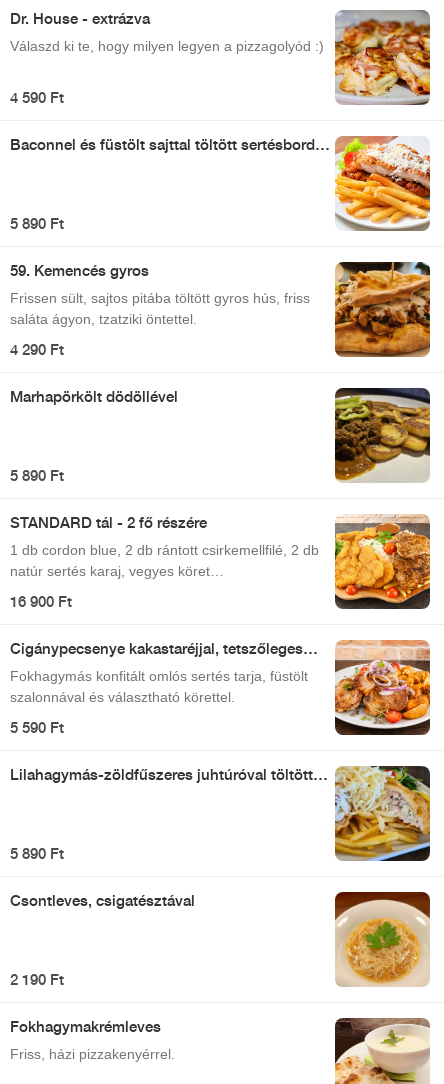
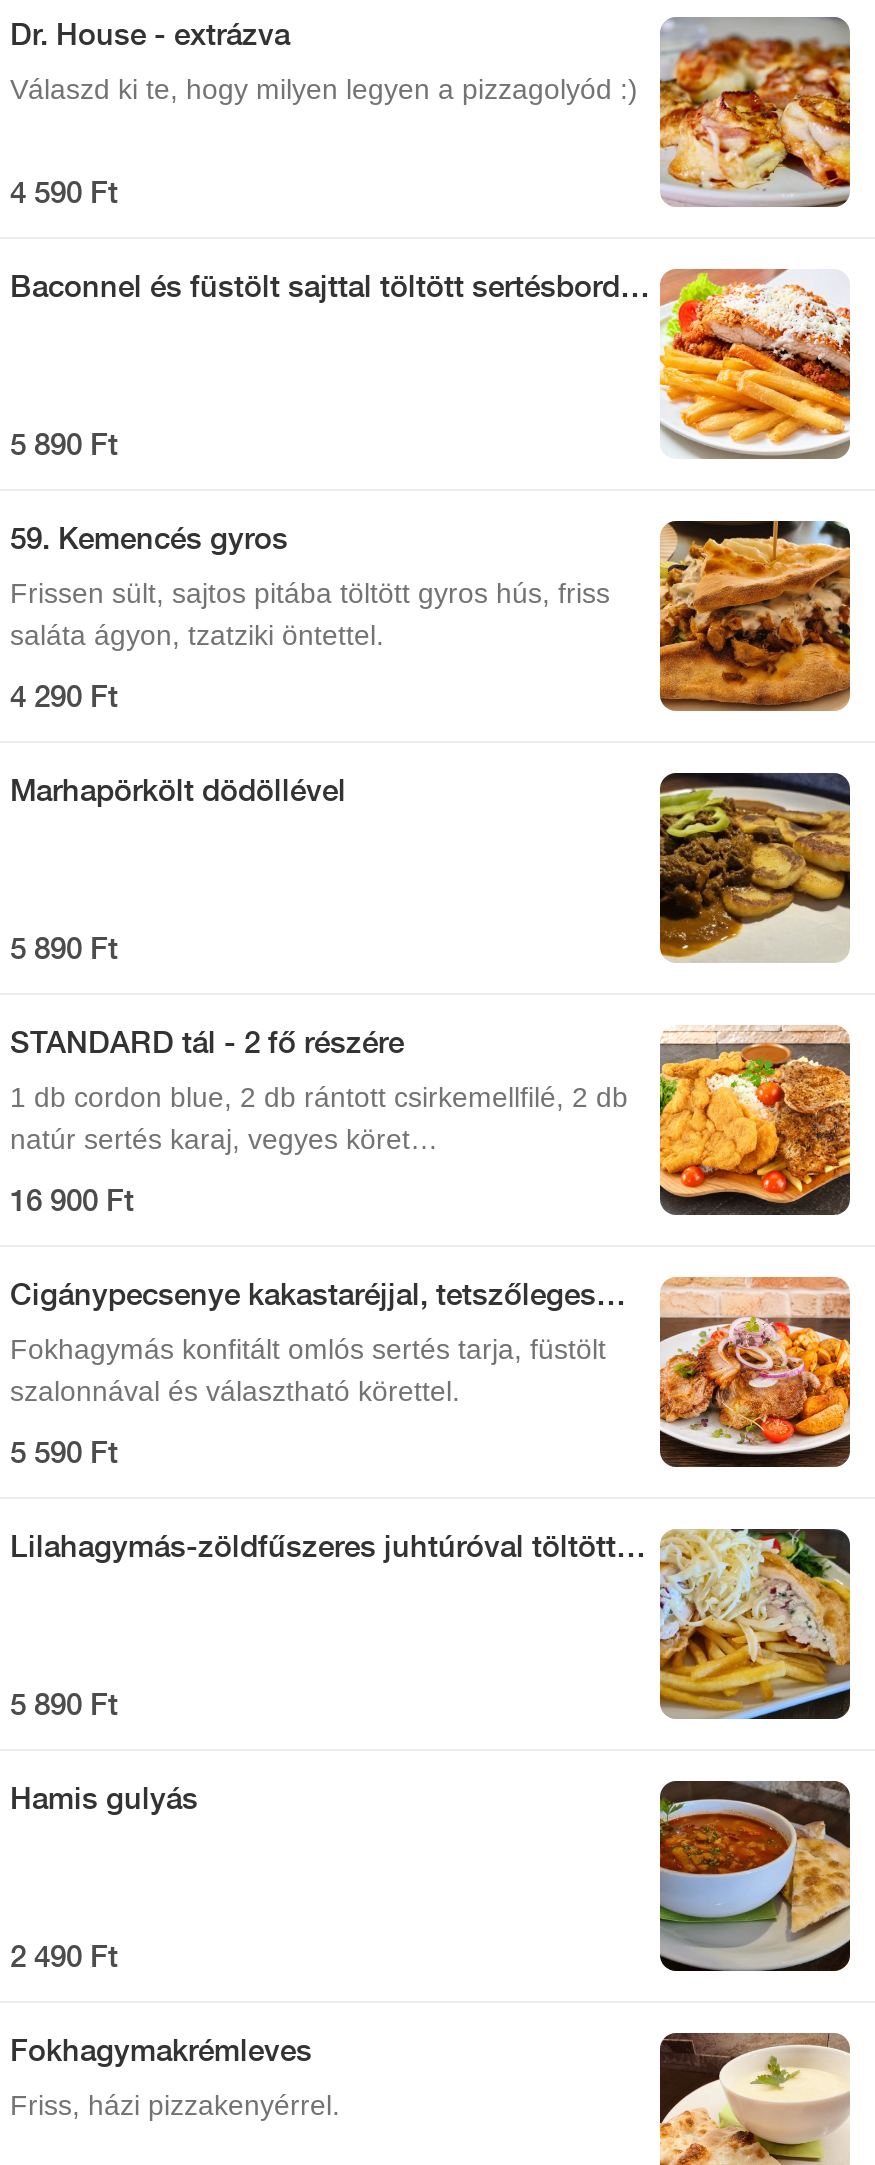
- Csontleves, csigatésztával
+ Hamis gulyás

- [image]
+ [image]

- 2 190 Ft
+ 2 490 Ft
